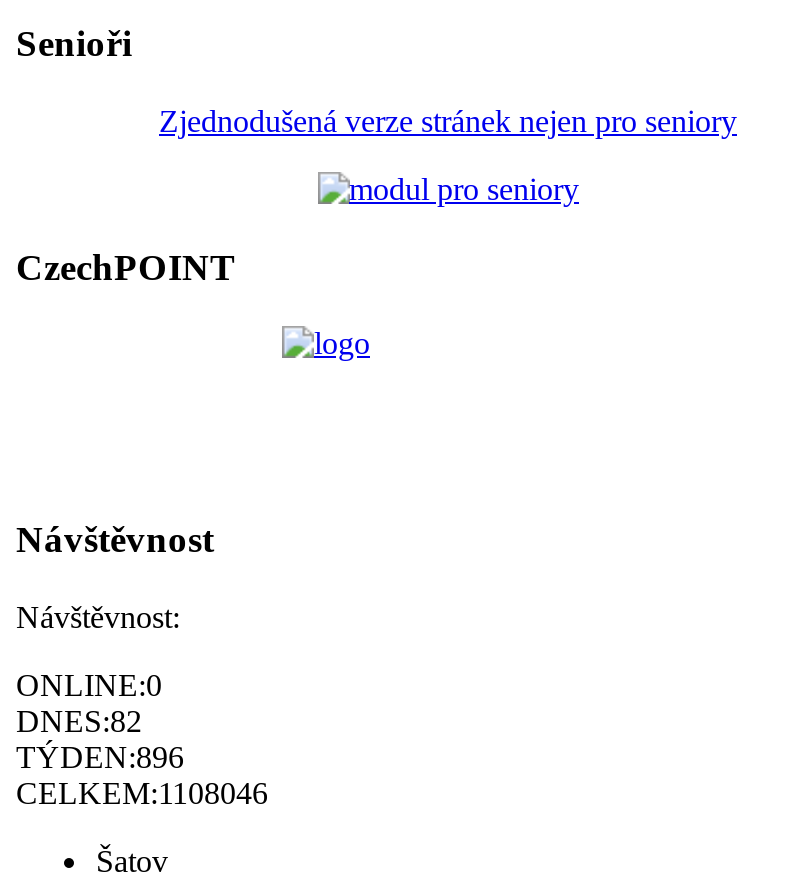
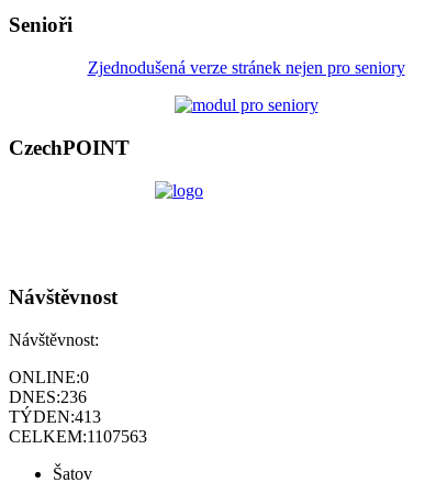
- DNES:82
+ DNES:236

- TÝDEN:896
+ TÝDEN:413

- CELKEM:1108046
+ CELKEM:1107563
